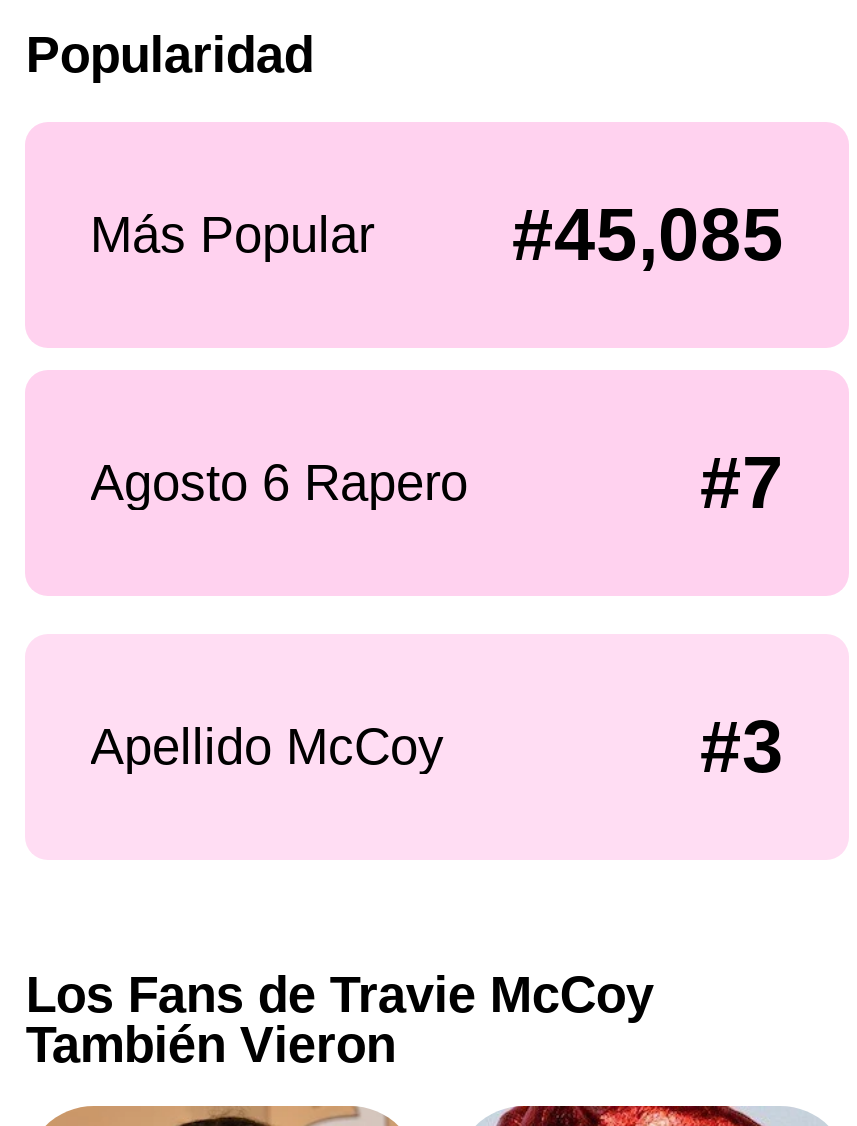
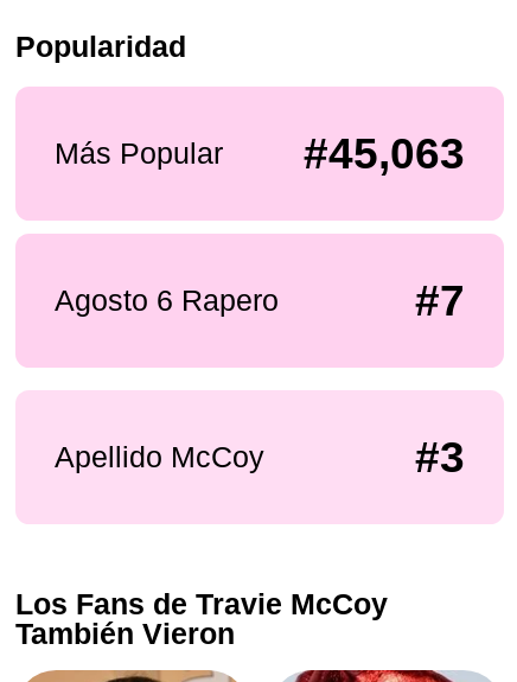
- #45,085
+ #45,063
